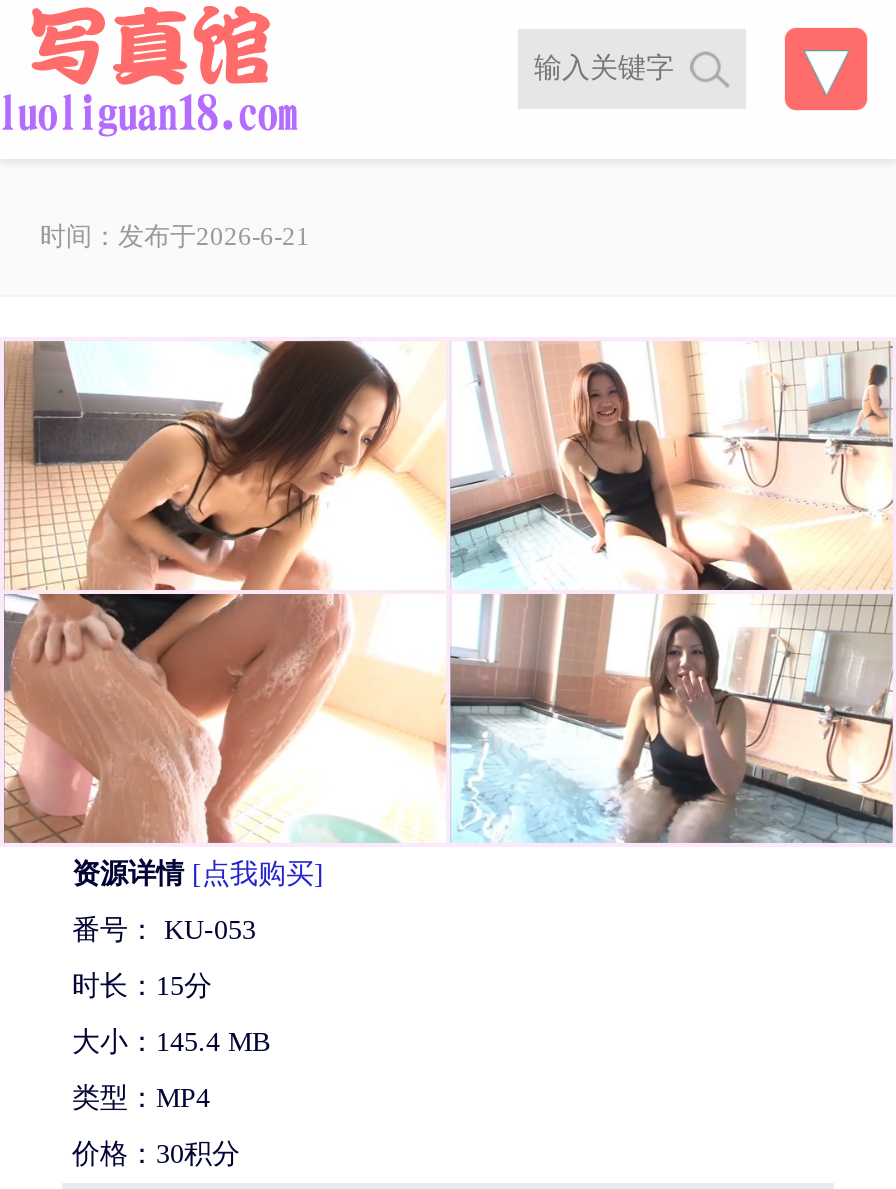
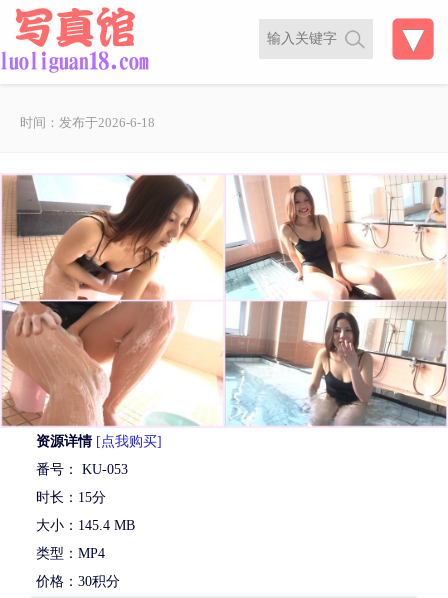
- 时间：发布于2026-6-21
+ 时间：发布于2026-6-18
